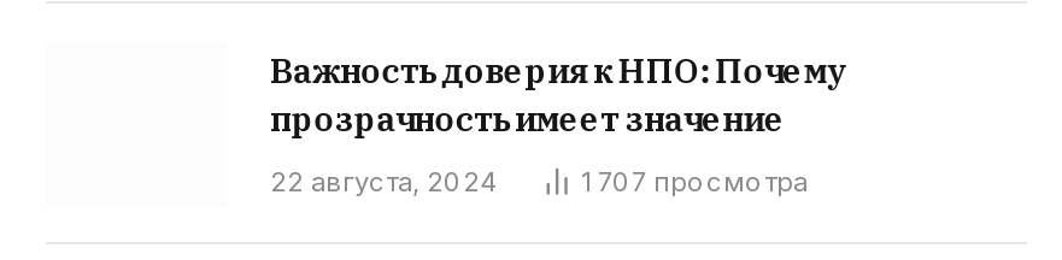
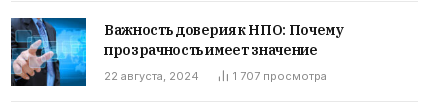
+ [image]
